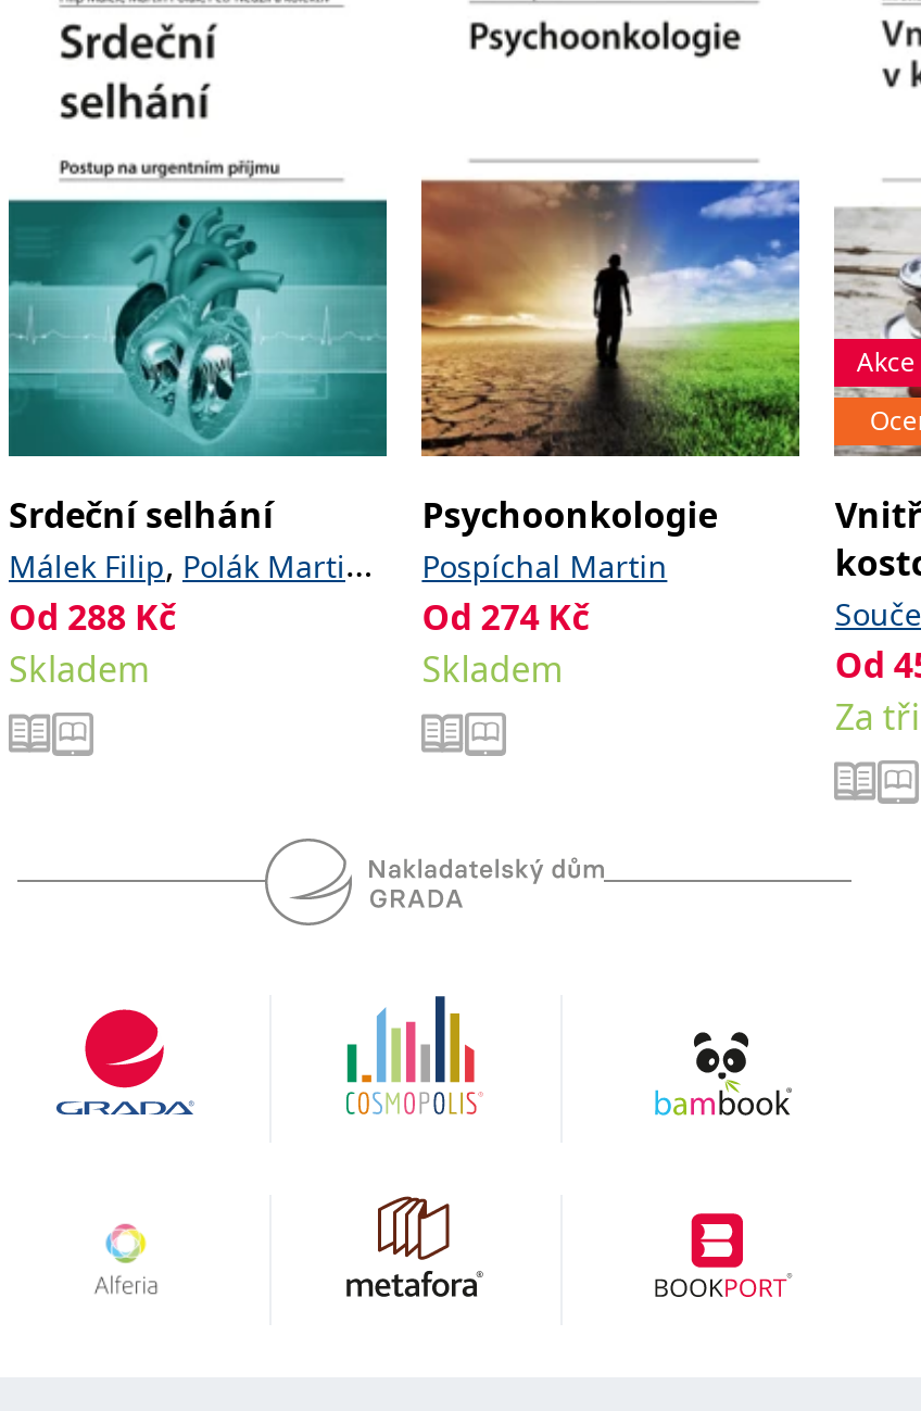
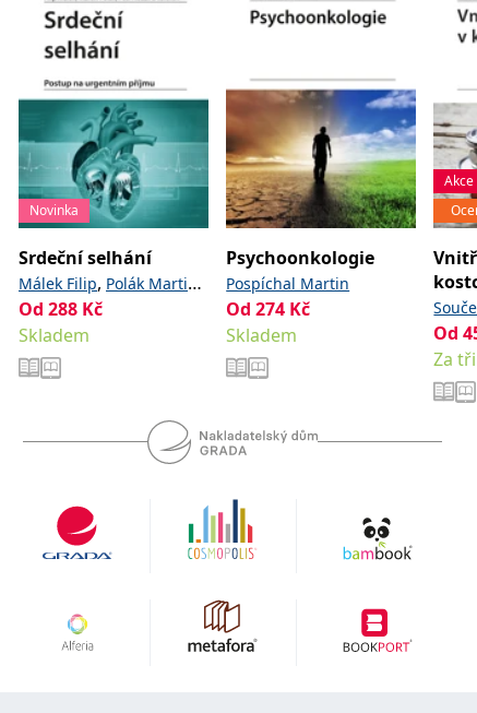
+ Novinka
